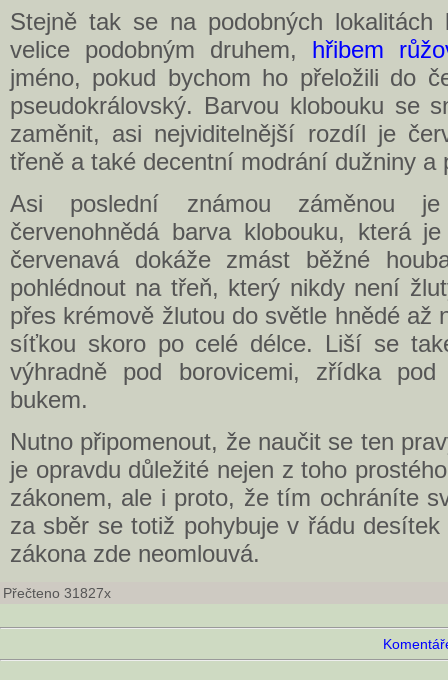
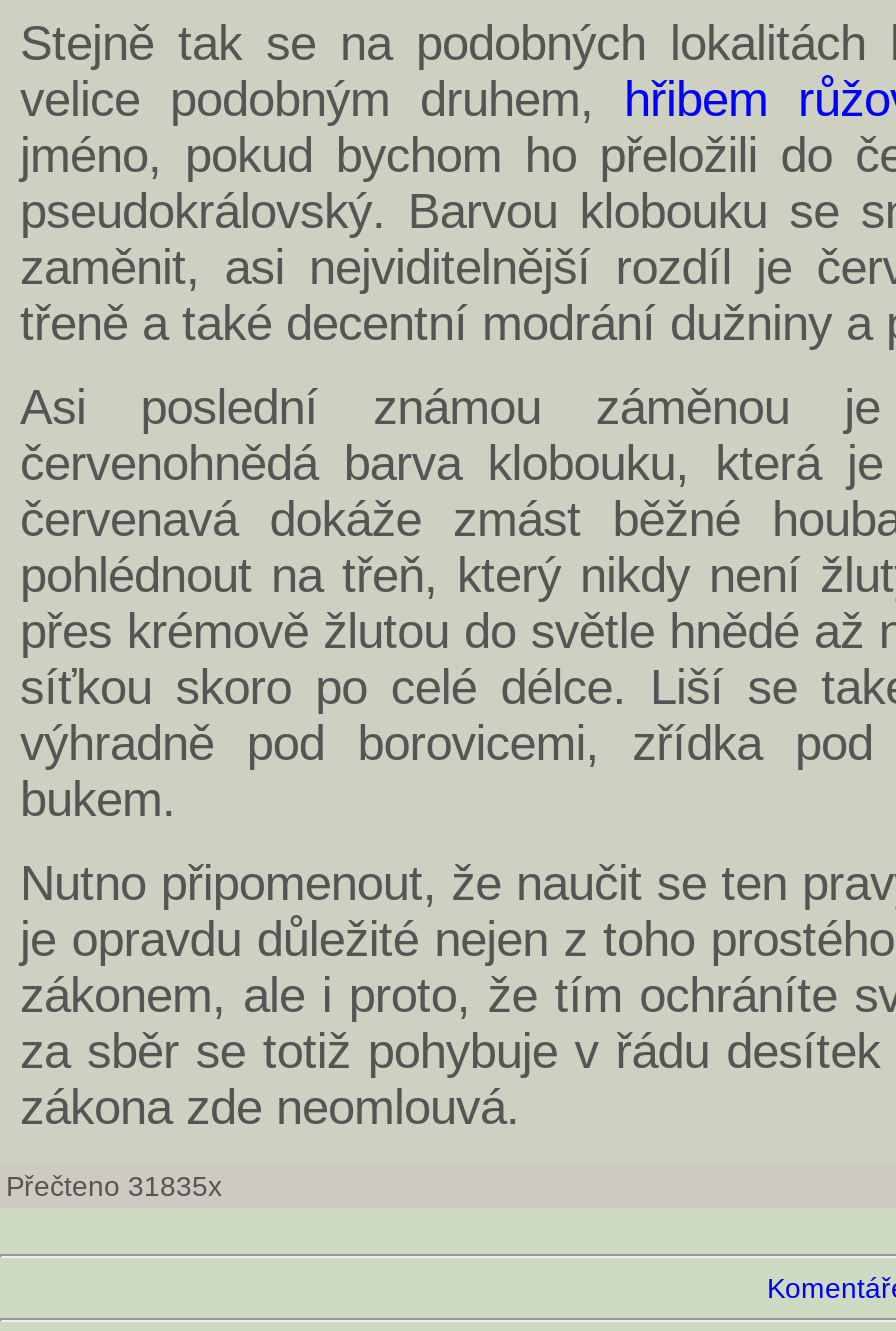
- Přečteno 31827x
+ Přečteno 31835x
